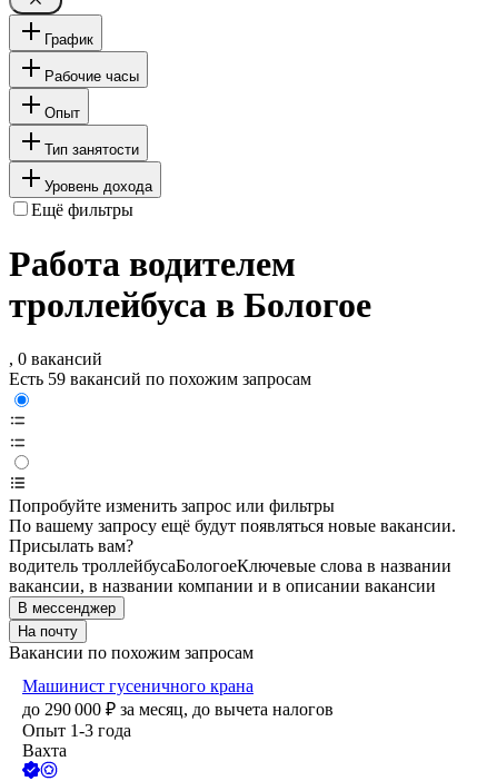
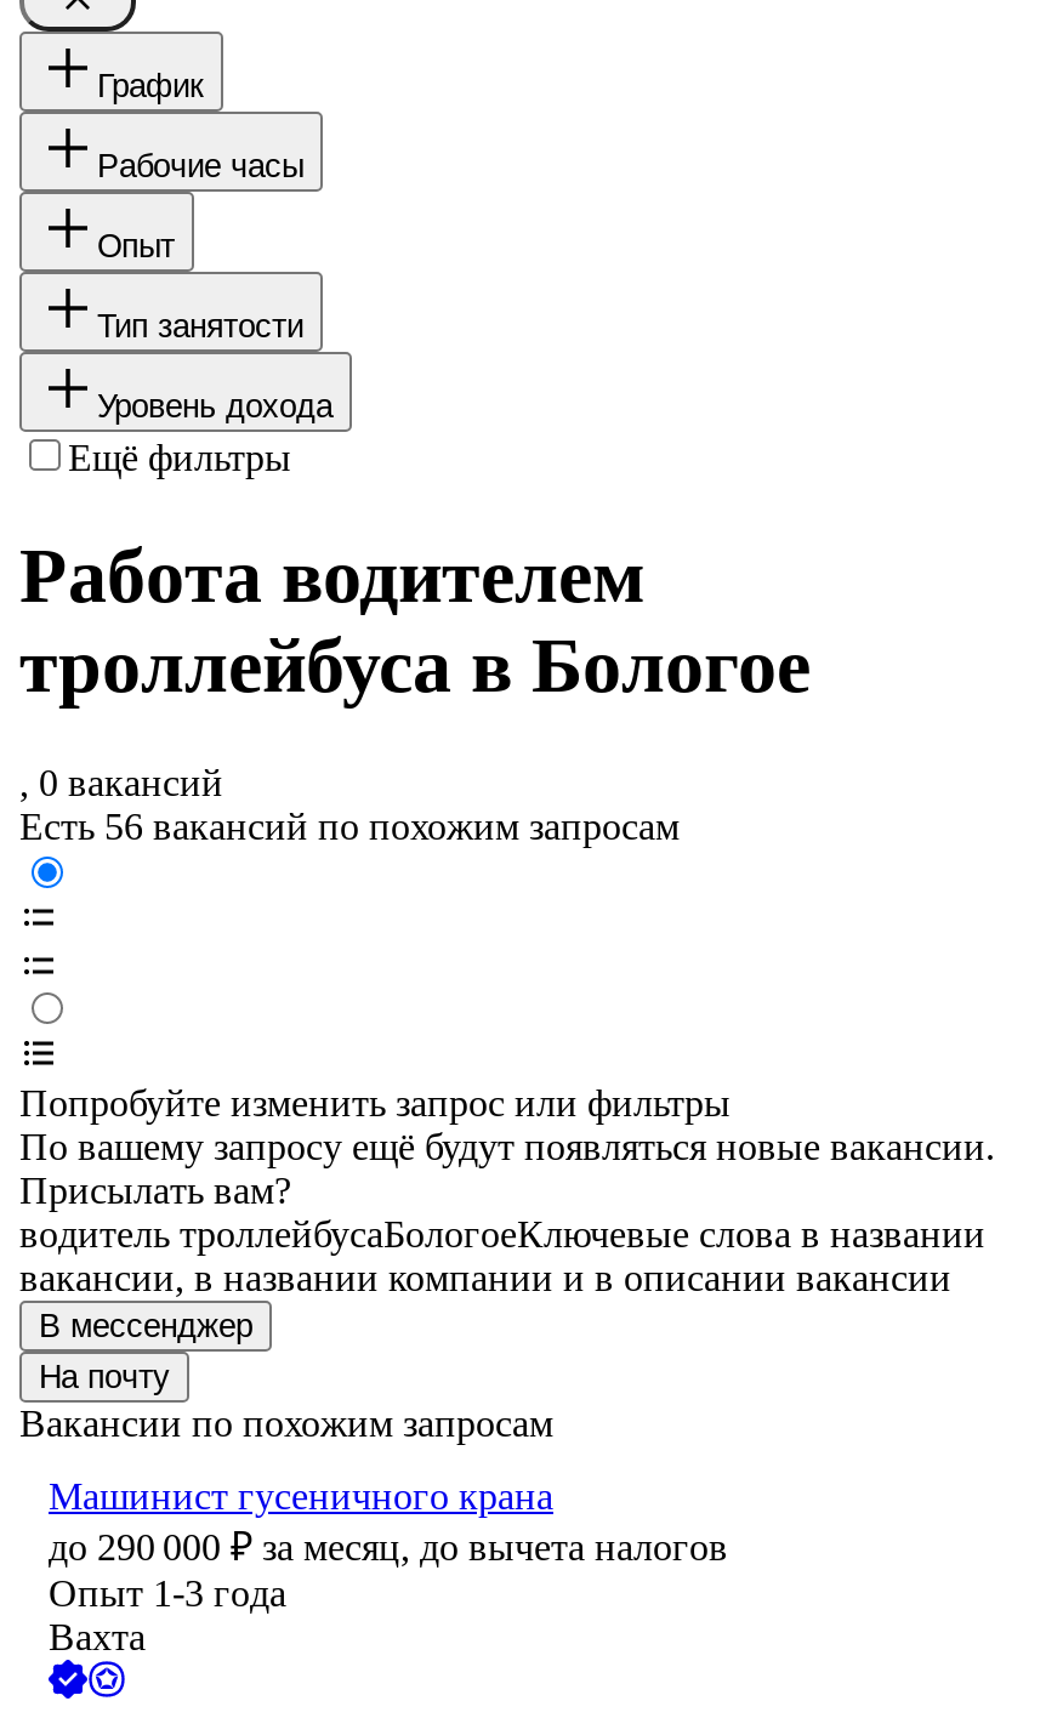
- Есть 59 вакансий по похожим запросам
+ Есть 56 вакансий по похожим запросам
